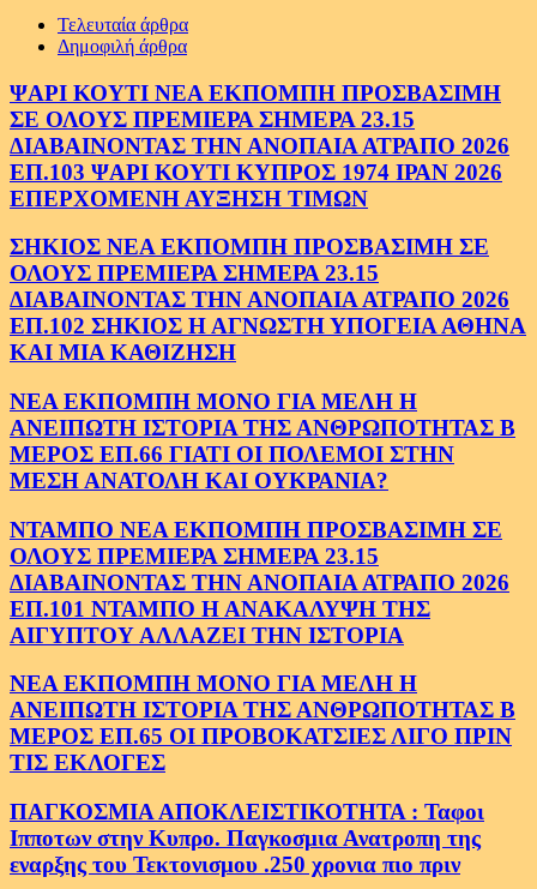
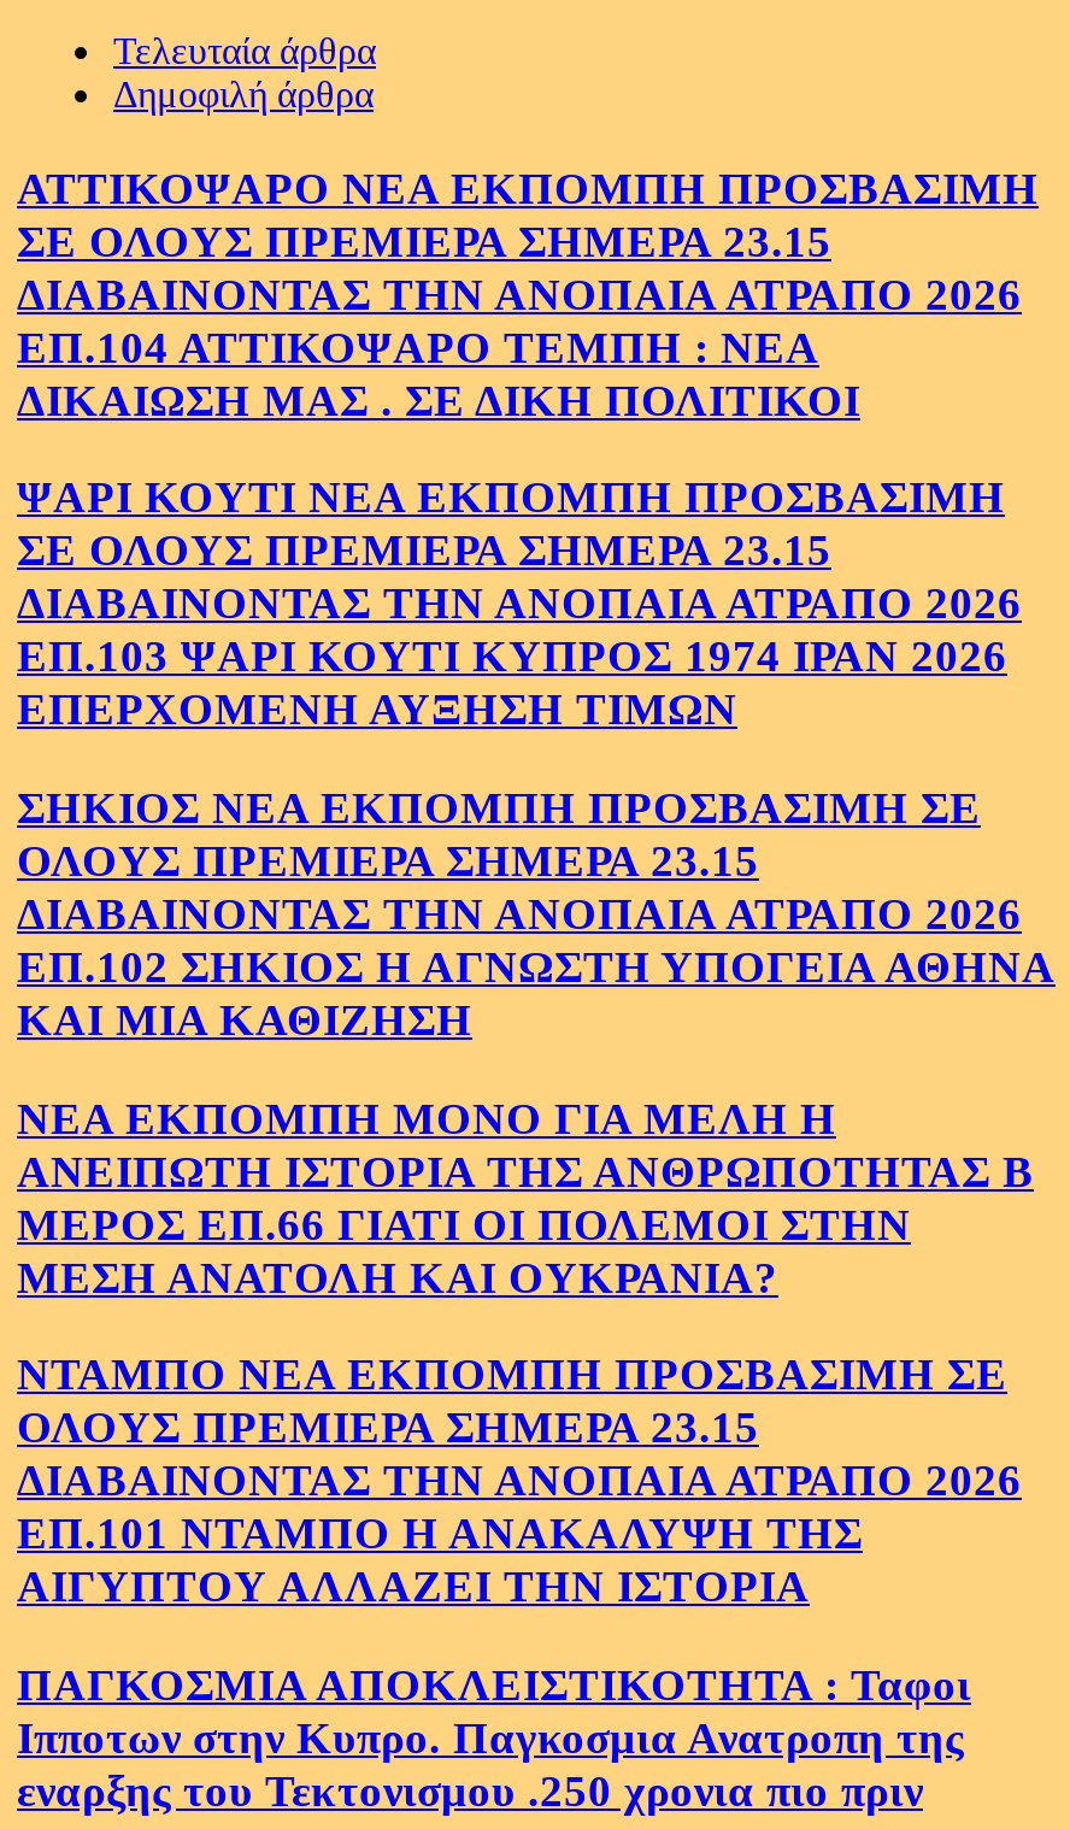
+ ΑΤΤΙΚΟΨΑΡΟ ΝΕΑ ΕΚΠΟΜΠΗ ΠΡΟΣΒΑΣΙΜΗ
+ ΣΕ ΟΛΟΥΣ ΠΡΕΜΙΕΡΑ ΣΗΜΕΡΑ 23.15
+ ΔΙΑΒΑΙΝΟΝΤΑΣ ΤΗΝ ΑΝΟΠΑΙΑ ΑΤΡΑΠΟ 2026
+ ΕΠ.104 ΑΤΤΙΚΟΨΑΡΟ ΤΕΜΠΗ : ΝΕΑ
+ ΔΙΚΑΙΩΣΗ ΜΑΣ . ΣΕ ΔΙΚΗ ΠΟΛΙΤΙΚΟΙ

moved down: ΨΑΡΙ ΚΟΥΤΙ ΝΕΑ ΕΚΠΟΜΠΗ ΠΡΟΣΒΑΣΙΜΗ | ΣΕ ΟΛΟΥΣ ΠΡΕΜΙΕΡΑ ΣΗΜΕΡΑ 23.15 | ΔΙΑΒΑΙΝΟΝΤΑΣ ΤΗΝ ΑΝΟΠΑΙΑ ΑΤΡΑΠΟ 2026 | ... | ΕΠ.101 ΝΤΑΜΠΟ Η ΑΝΑΚΑΛΥΨΗ ΤΗΣ | ΑΙΓΥΠΤΟΥ ΑΛΛΑΖΕΙ ΤΗΝ ΙΣΤΟΡΙΑ

- ΝΕΑ ΕΚΠΟΜΠΗ ΜΟΝΟ ΓΙΑ ΜΕΛΗ Η
- ΑΝΕΙΠΩΤΗ ΙΣΤΟΡΙΑ ΤΗΣ ΑΝΘΡΩΠΟΤΗΤΑΣ Β
- ΜΕΡΟΣ ΕΠ.65 ΟΙ ΠΡΟΒΟΚΑΤΣΙΕΣ ΛΙΓΟ ΠΡΙΝ
- ΤΙΣ ΕΚΛΟΓΕΣ
